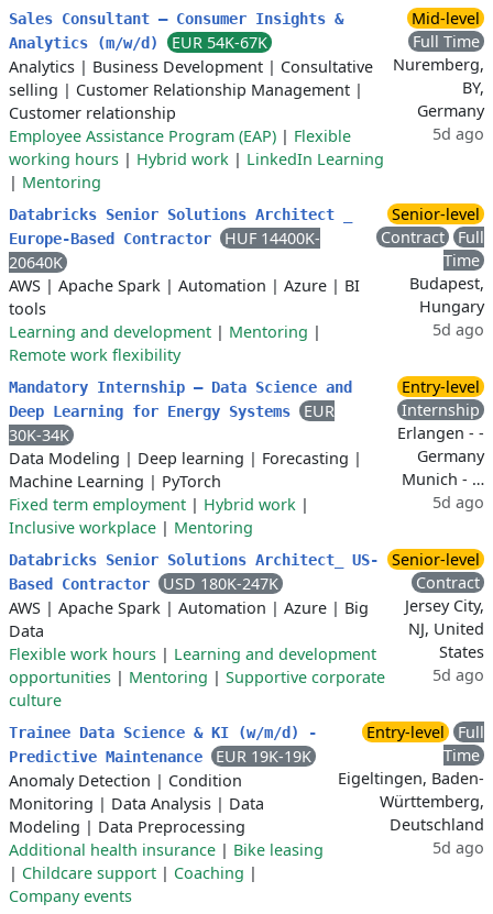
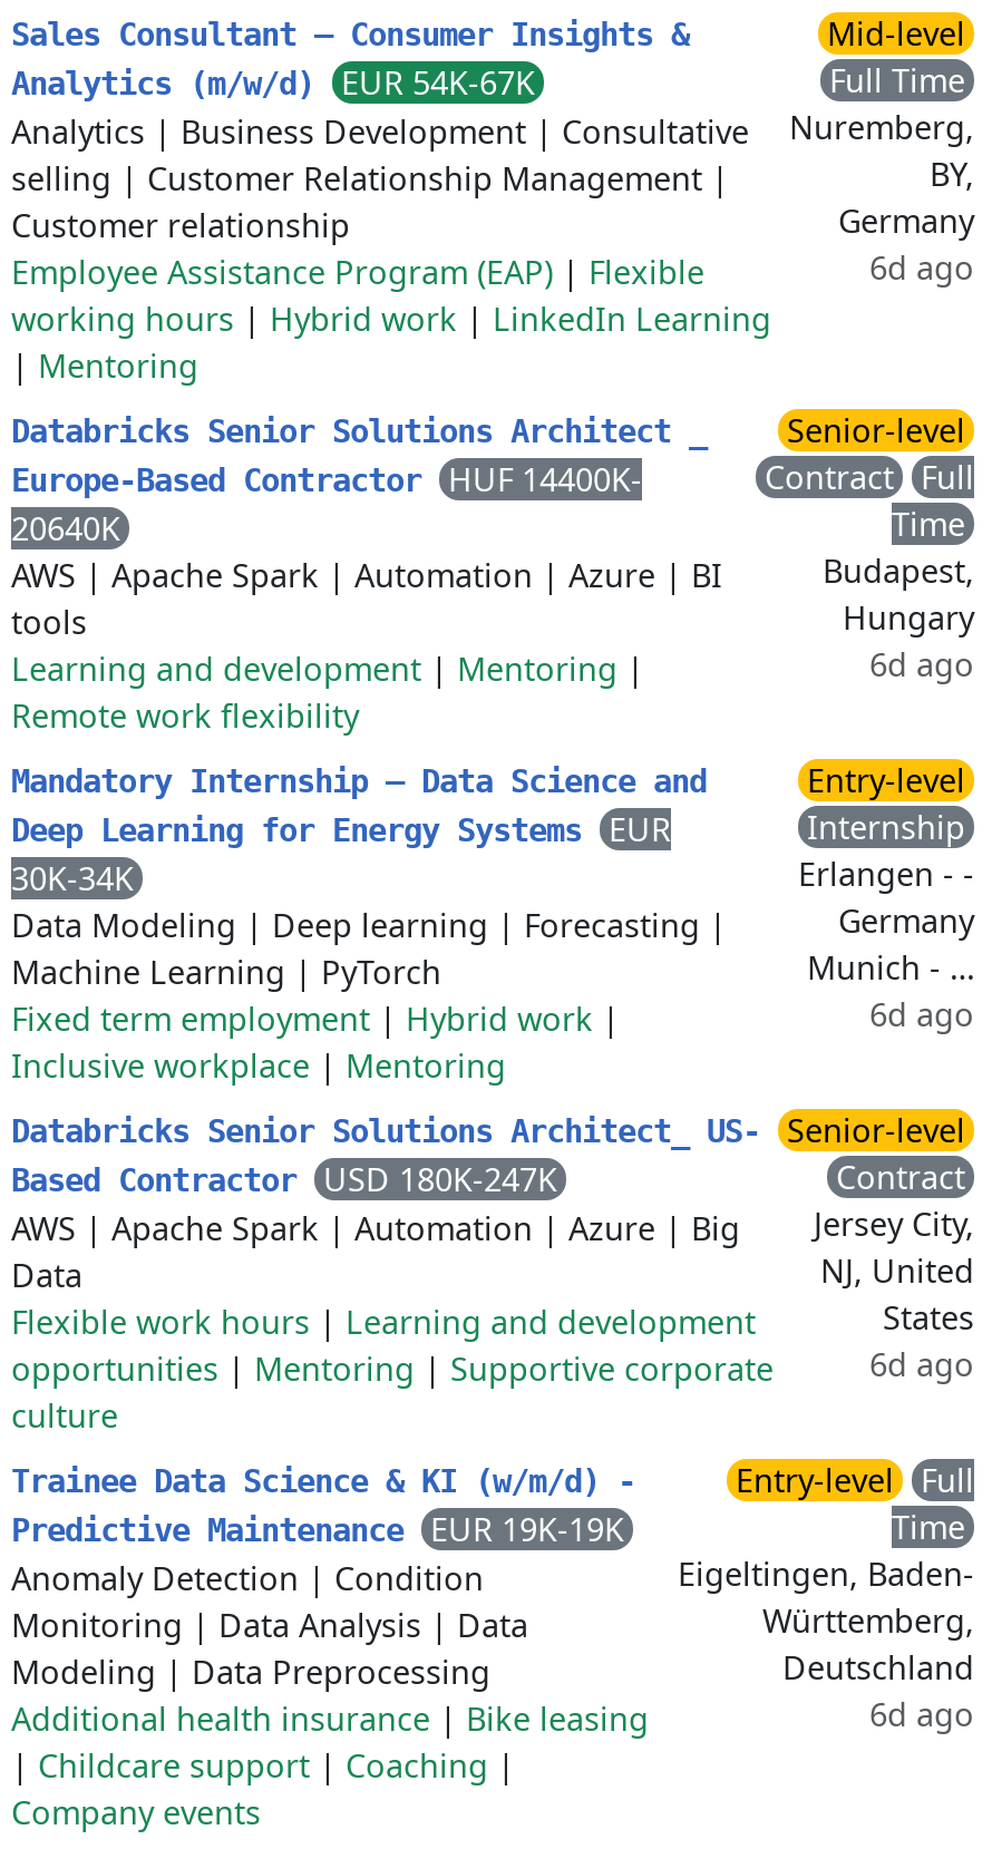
- 5d ago
+ 6d ago

- 5d ago
+ 6d ago

- 5d ago
+ 6d ago

- 5d ago
+ 6d ago

- 5d ago
+ 6d ago
